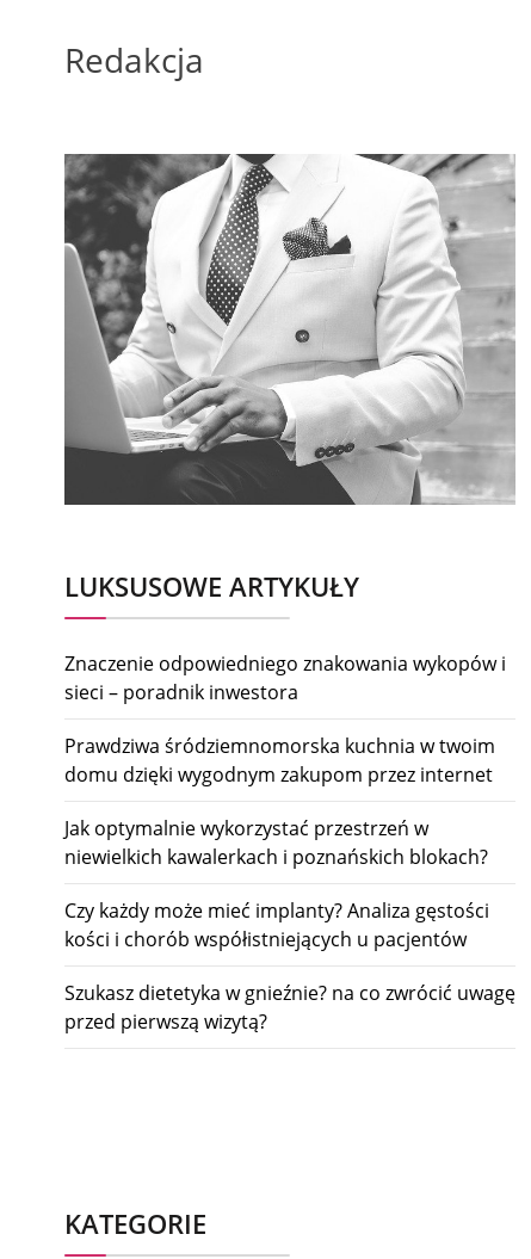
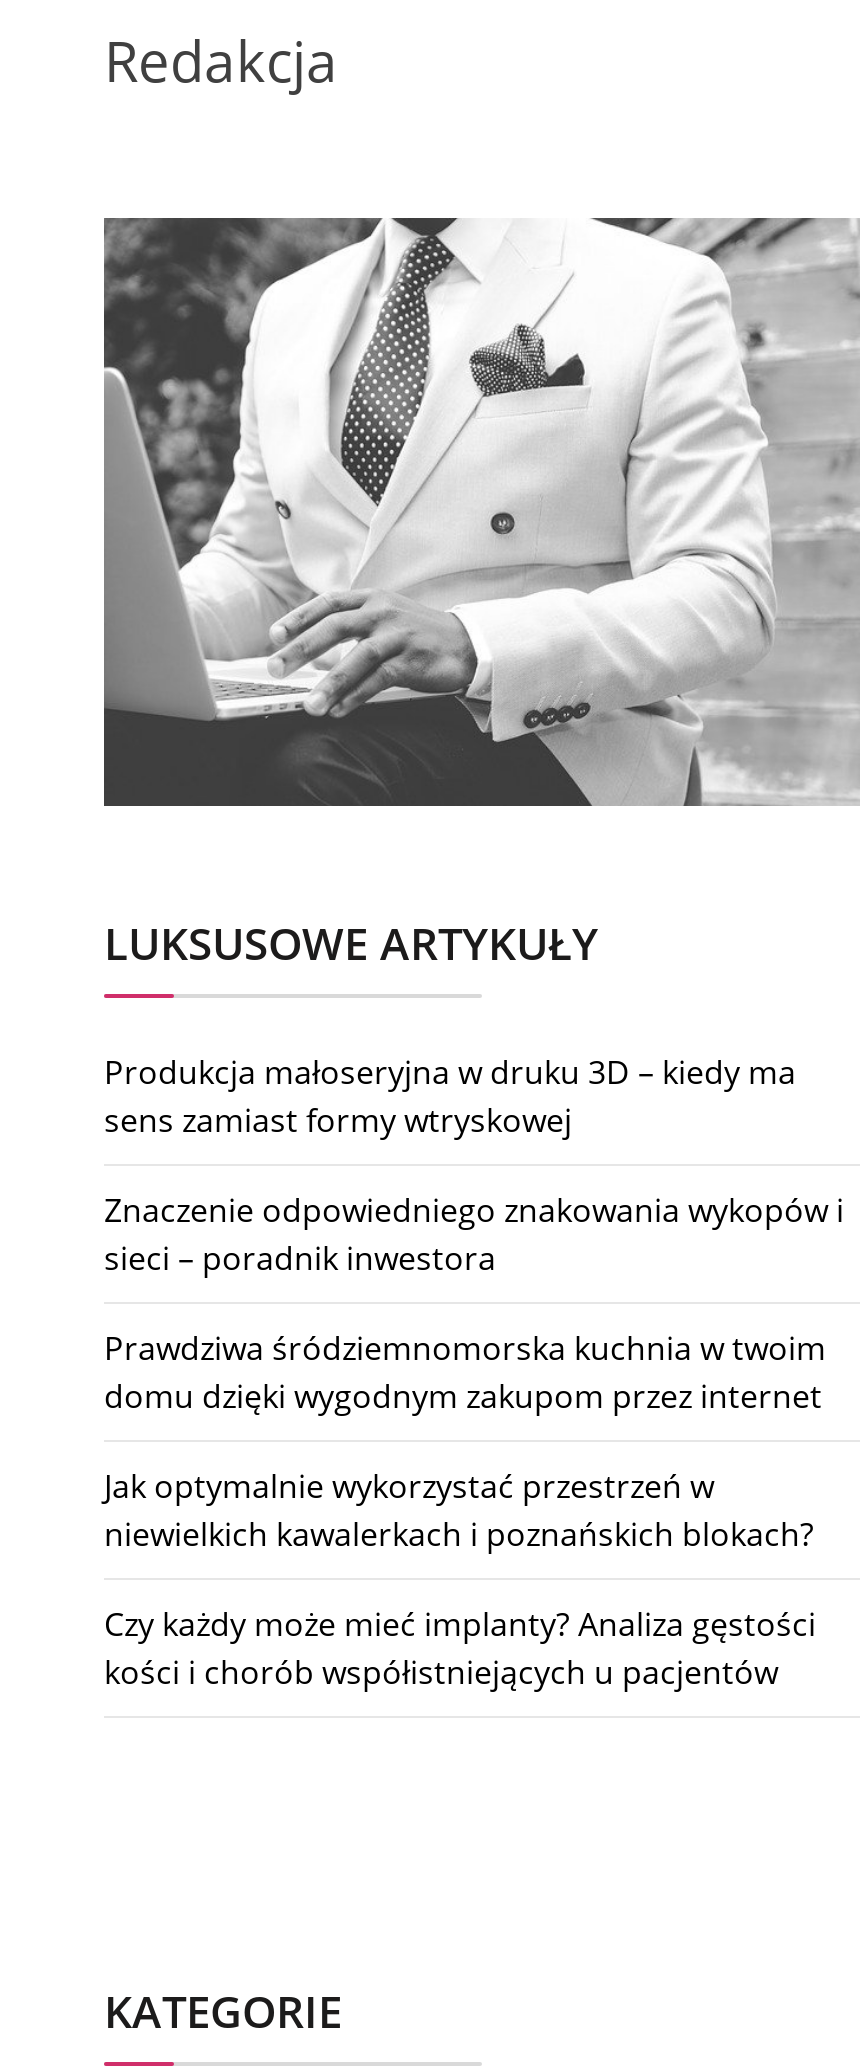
+ Produkcja małoseryjna w druku 3D – kiedy ma
+ sens zamiast formy wtryskowej

moved down: Znaczenie odpowiedniego znakowania wykopów i | sieci – poradnik inwestora | Prawdziwa śródziemnomorska kuchnia w twoim | domu dzięki wygodnym zakupom przez internet | Jak optymalnie wykorzystać przestrzeń w | niewielkich kawalerkach i poznańskich blokach? | Czy każdy może mieć implanty? Analiza gęstości | kości i chorób współistniejących u pacjentów

- Szukasz dietetyka w gnieźnie? na co zwrócić uwagę
- przed pierwszą wizytą?
